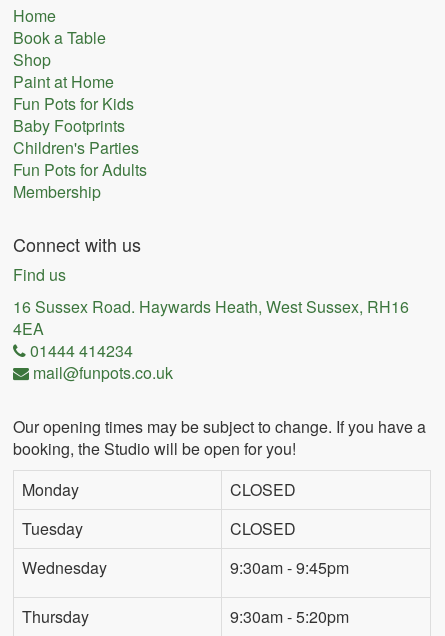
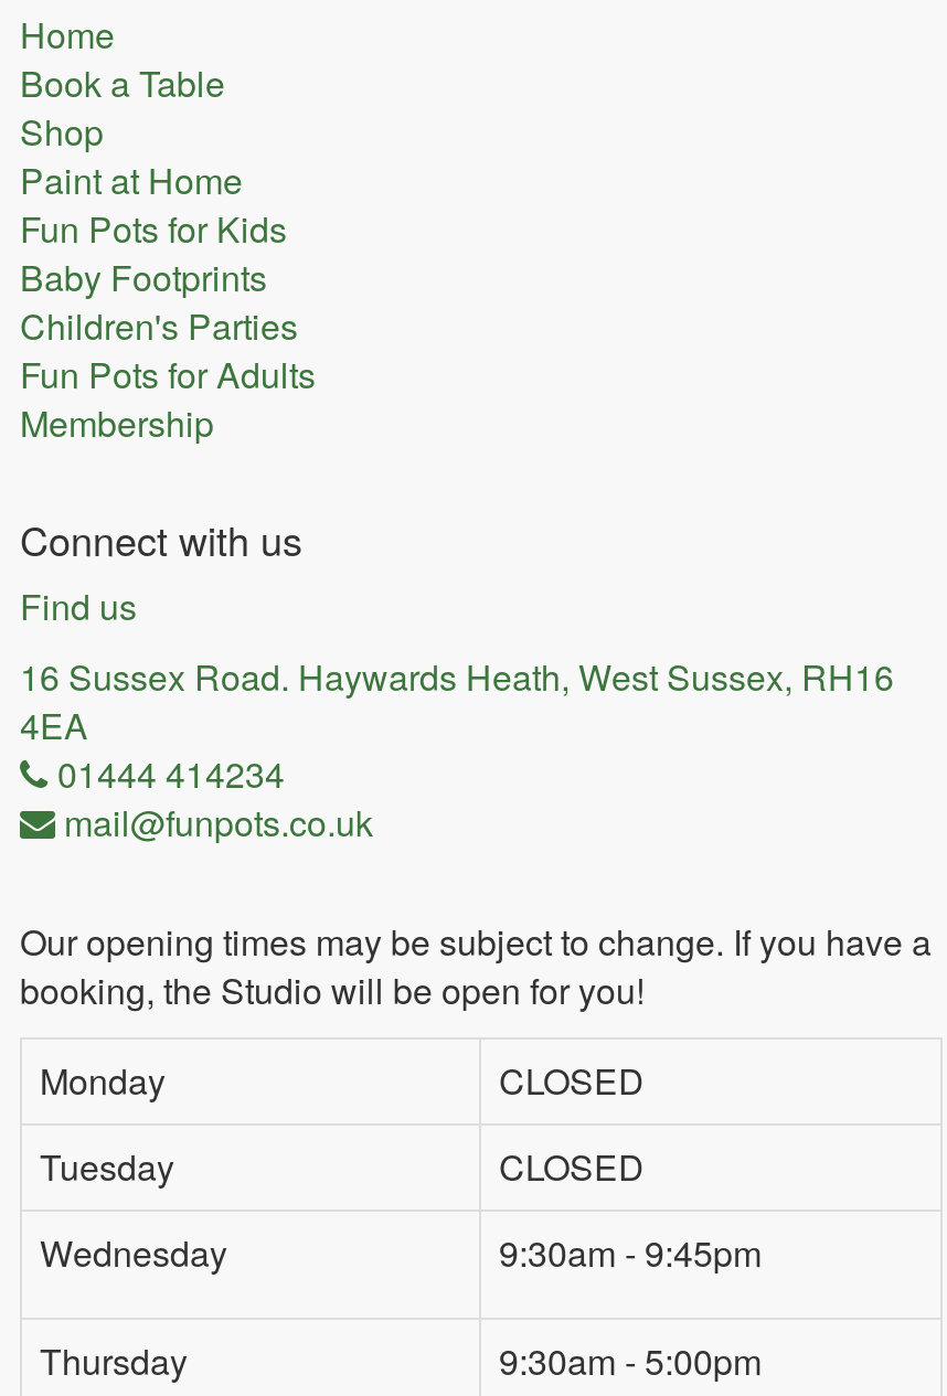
- 9:30am - 5:20pm
+ 9:30am - 5:00pm
